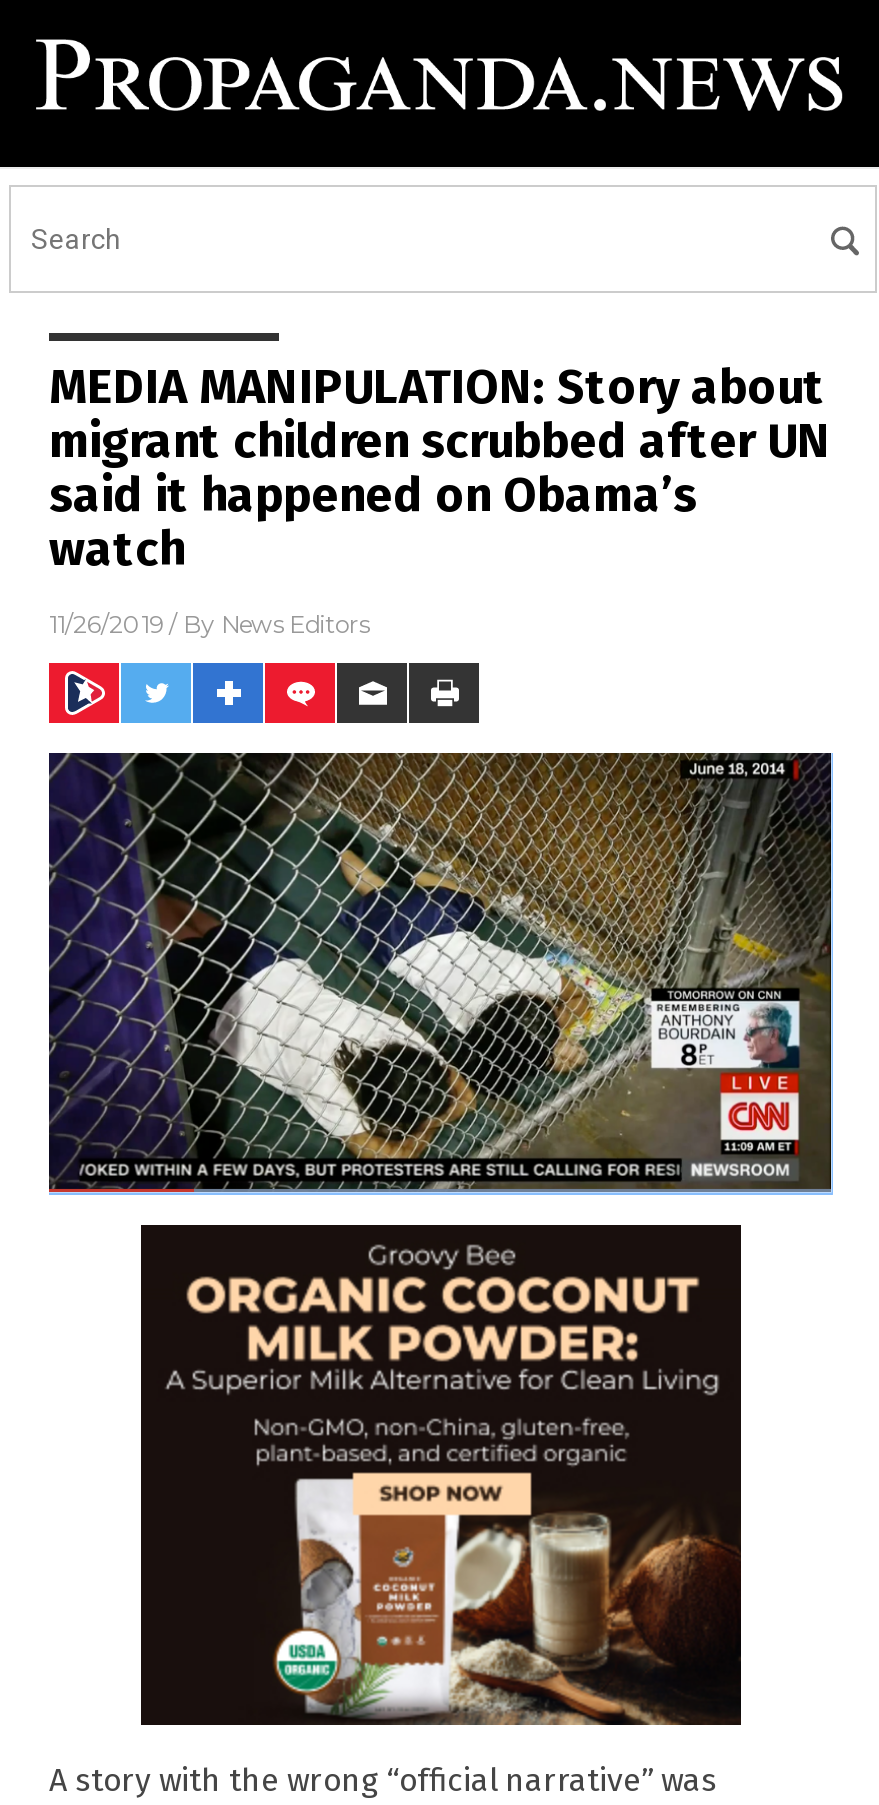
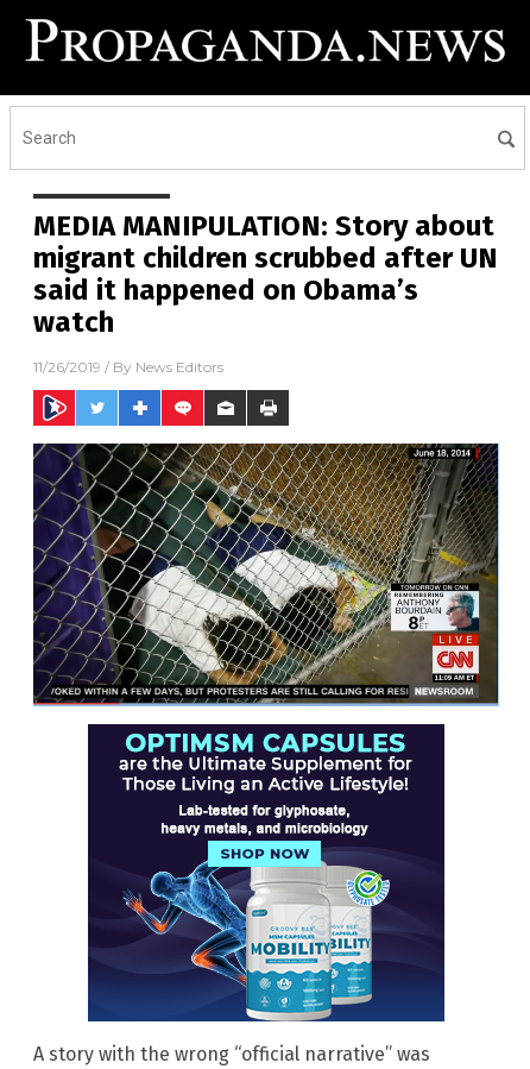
- [image]
+ [image]
